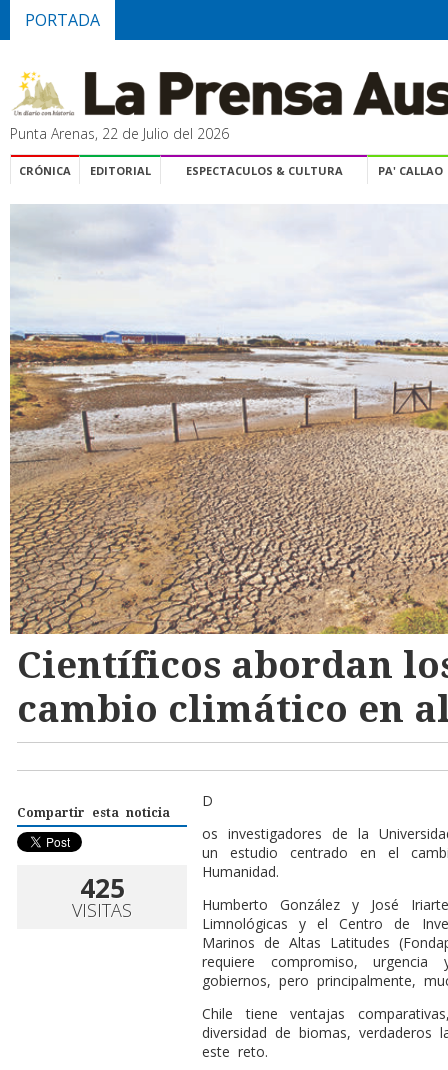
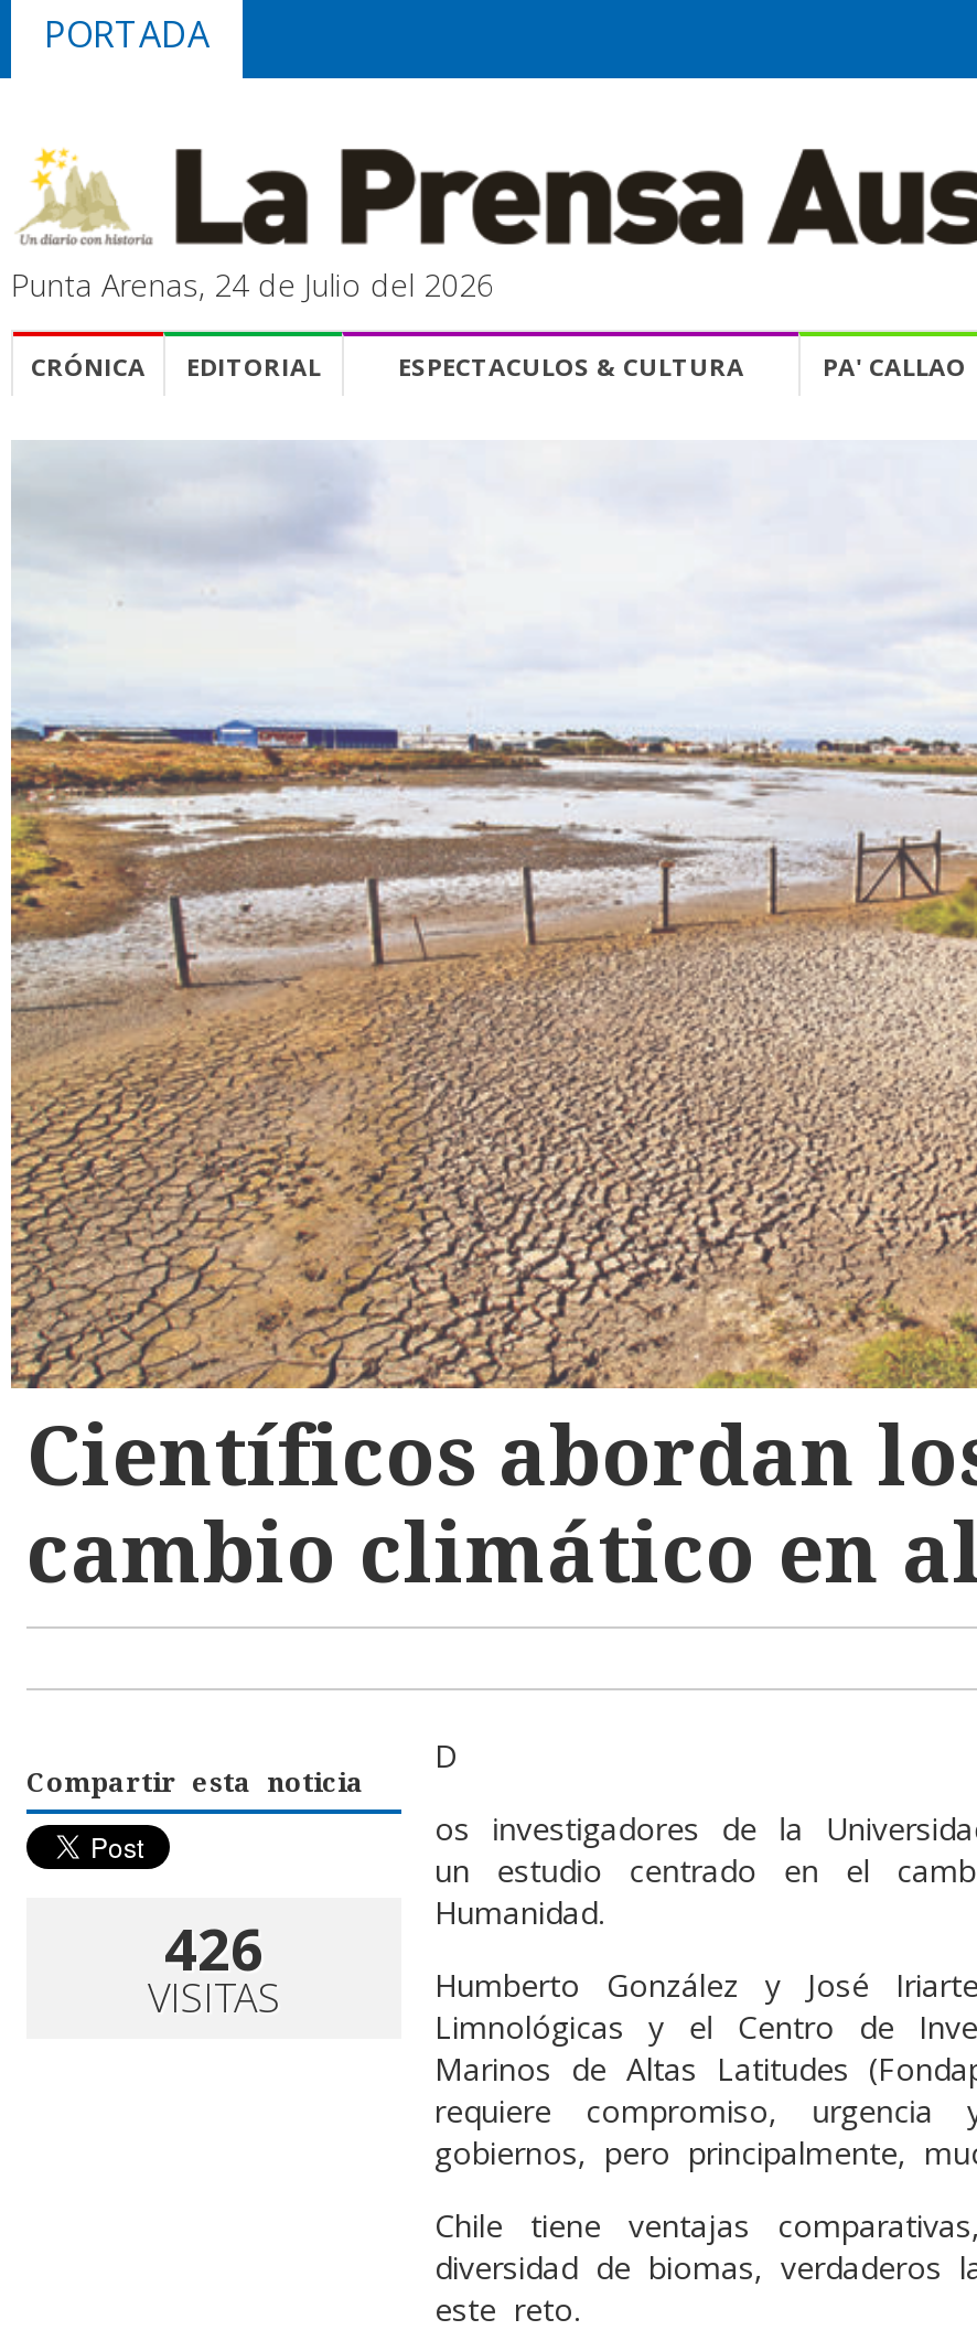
- Punta Arenas, 22 de Julio del 2026
+ Punta Arenas, 24 de Julio del 2026

- 425
+ 426
